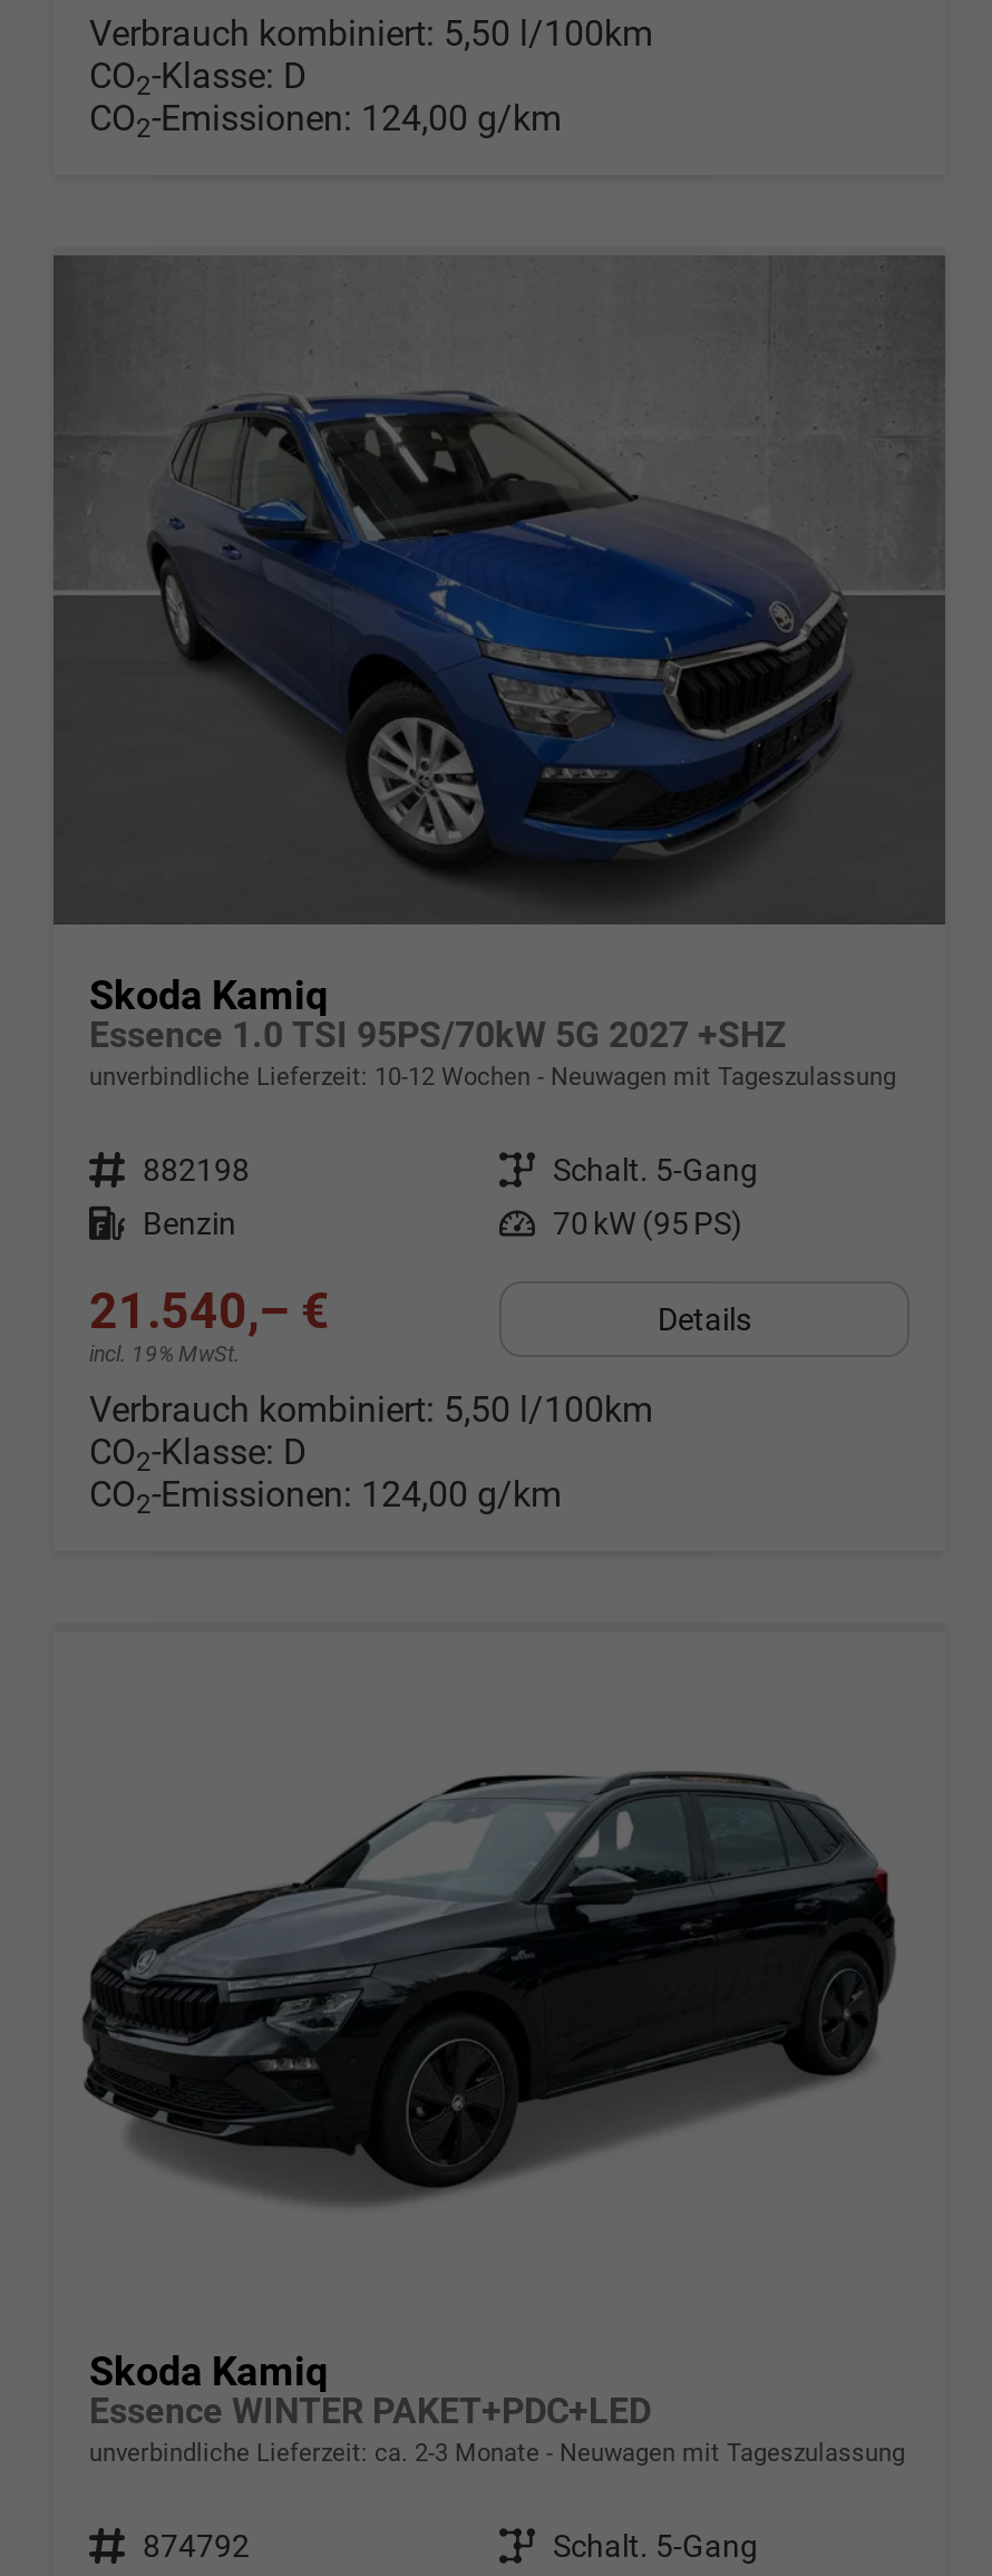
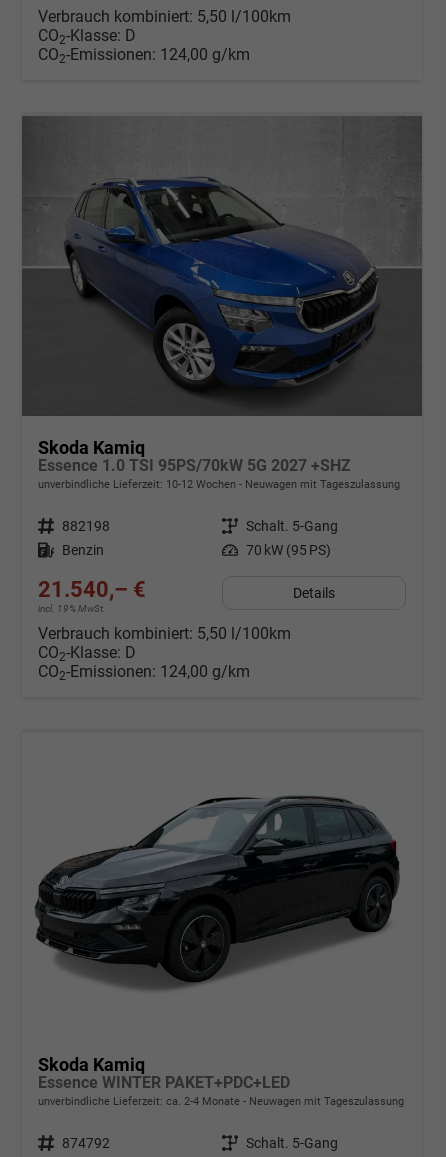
- unverbindliche Lieferzeit: ca. 2-3 Monate Neuwagen mit Tageszulassung
+ unverbindliche Lieferzeit: ca. 2-4 Monate Neuwagen mit Tageszulassung
